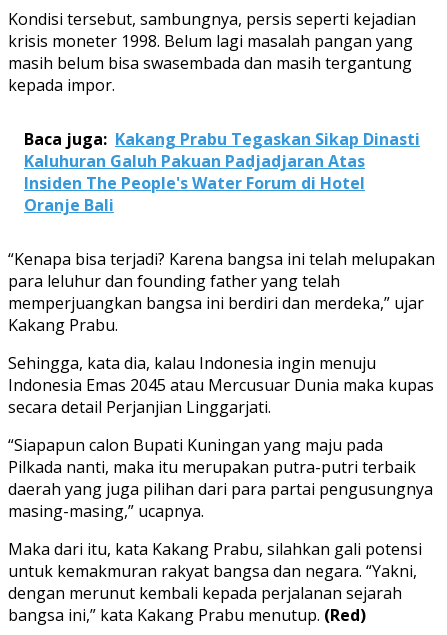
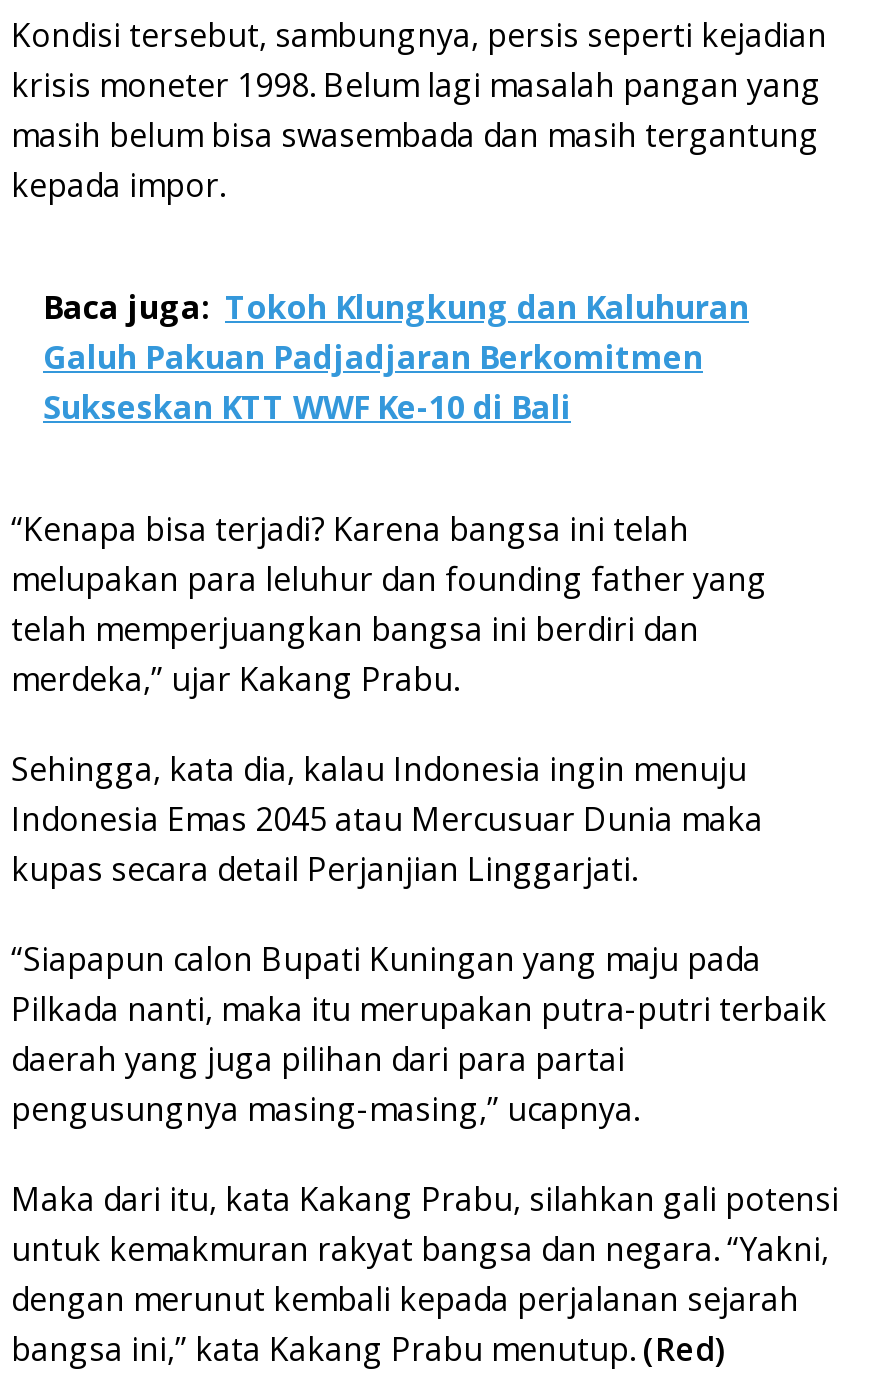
- Baca juga: Kakang Prabu Tegaskan Sikap Dinasti
- Kaluhuran Galuh Pakuan Padjadjaran Atas
- Insiden The People's Water Forum di Hotel
- Oranje Bali
+ Baca juga: Tokoh Klungkung dan Kaluhuran
+ Galuh Pakuan Padjadjaran Berkomitmen
+ Sukseskan KTT WWF Ke-10 di Bali
